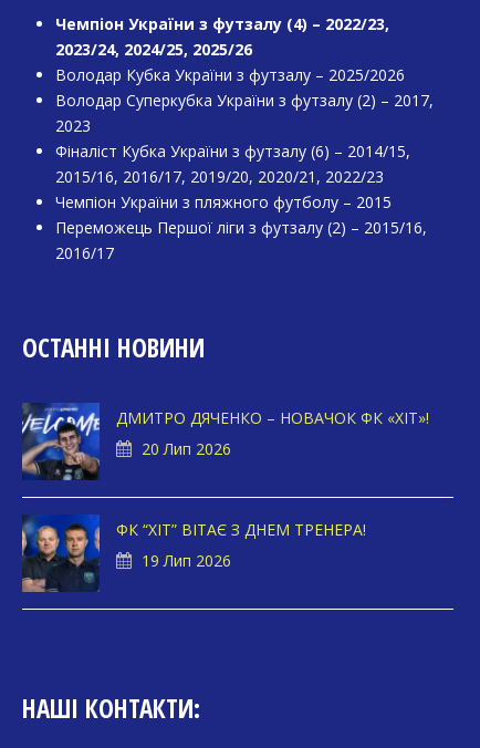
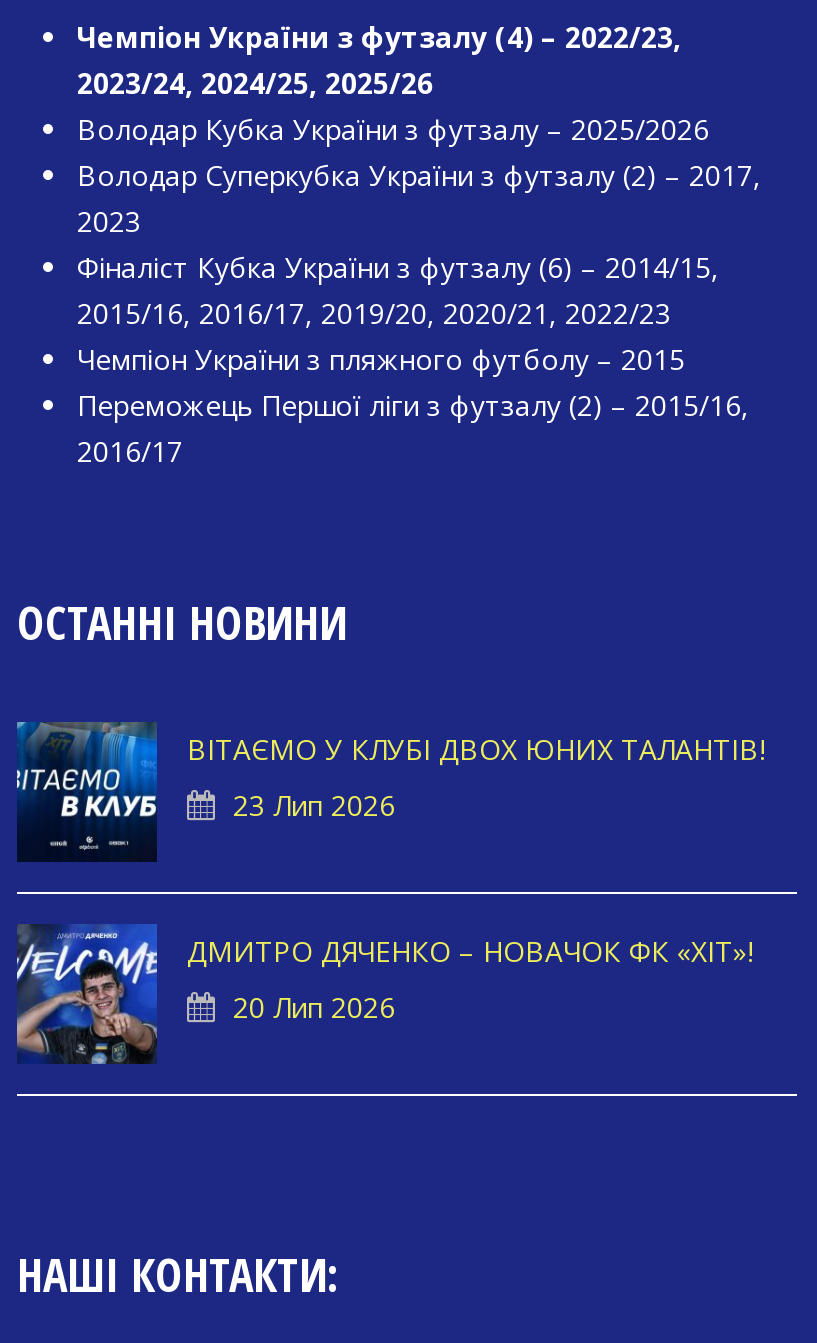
+ [image]
+ ВІТАЄМО У КЛУБІ ДВОХ ЮНИХ ТАЛАНТІВ!
+ 23 Лип 2026

moved down: [image] | ДМИТРО ДЯЧЕНКО – НОВАЧОК ФК «ХІТ»! | 20 Лип 2026

- [image]
- ФК “ХІТ” ВІТАЄ З ДНЕМ ТРЕНЕРА!
- 19 Лип 2026
